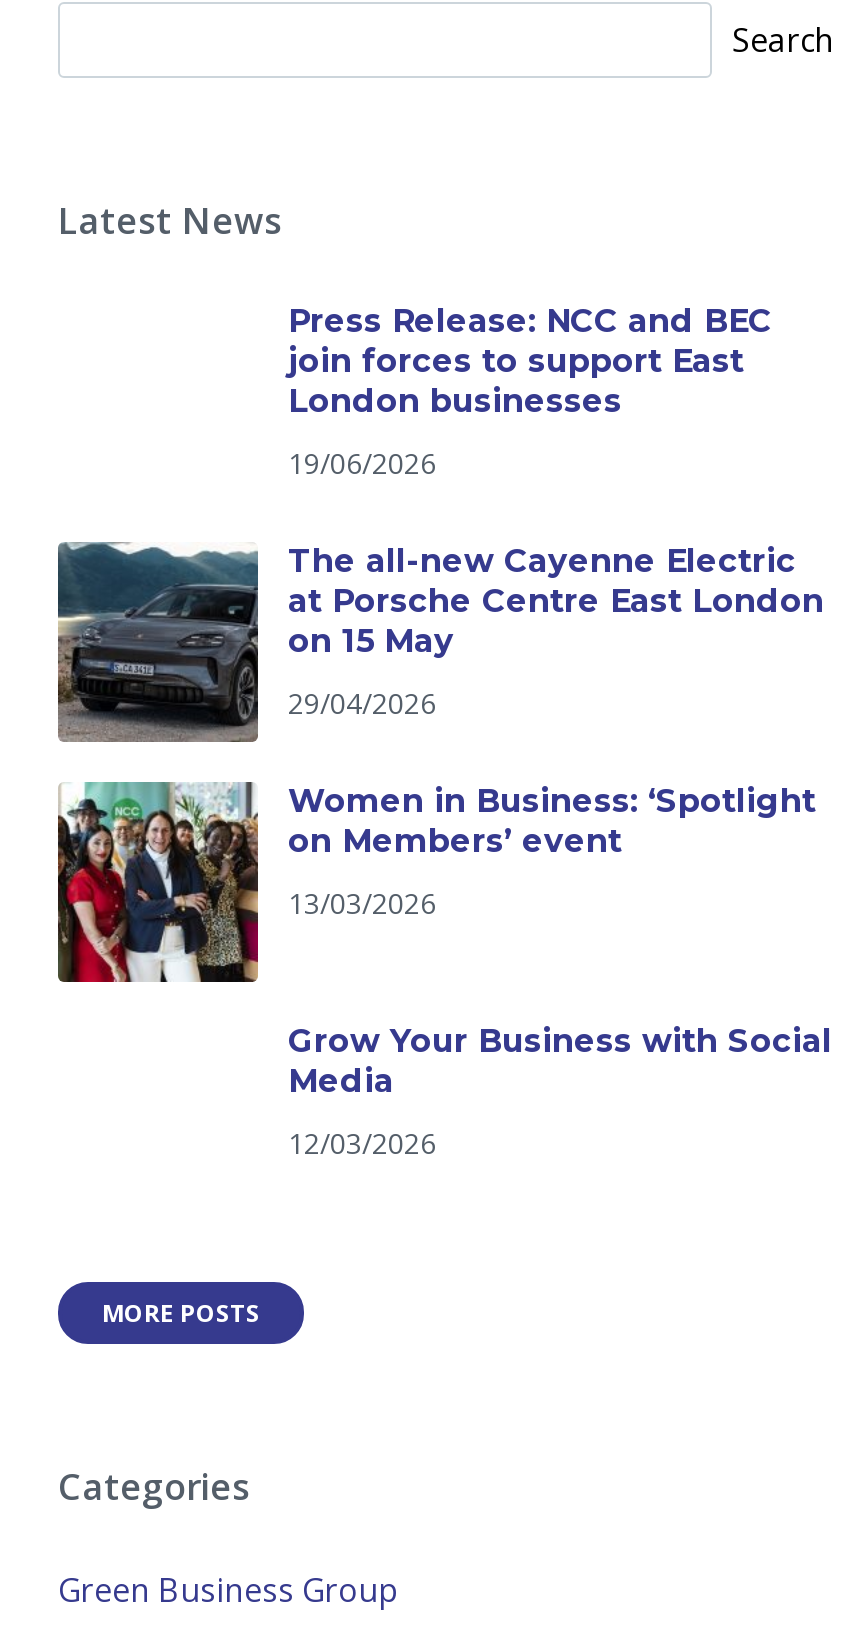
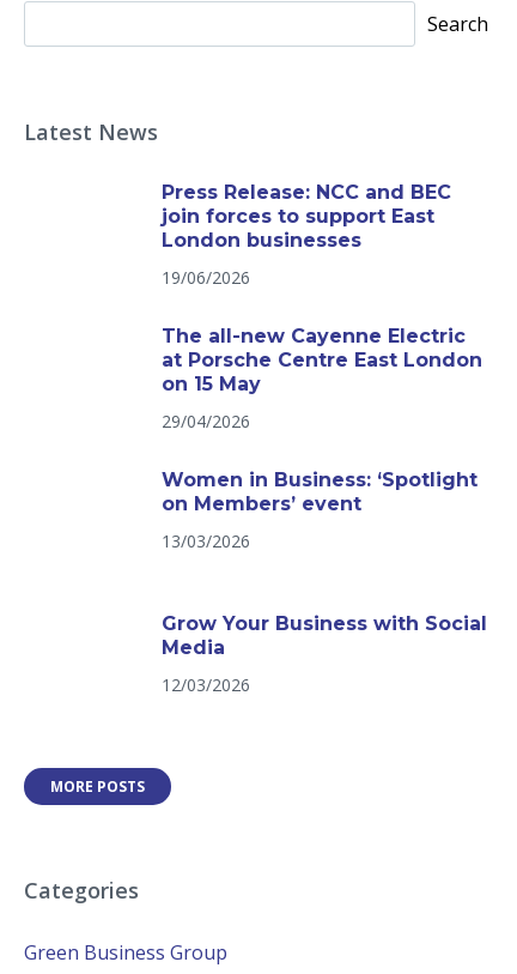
- [image]

- [image]
